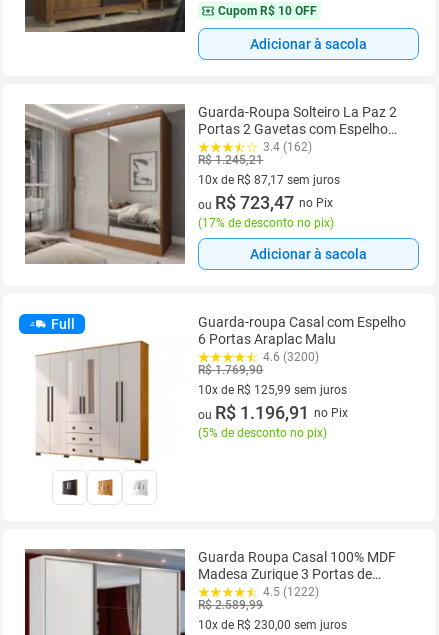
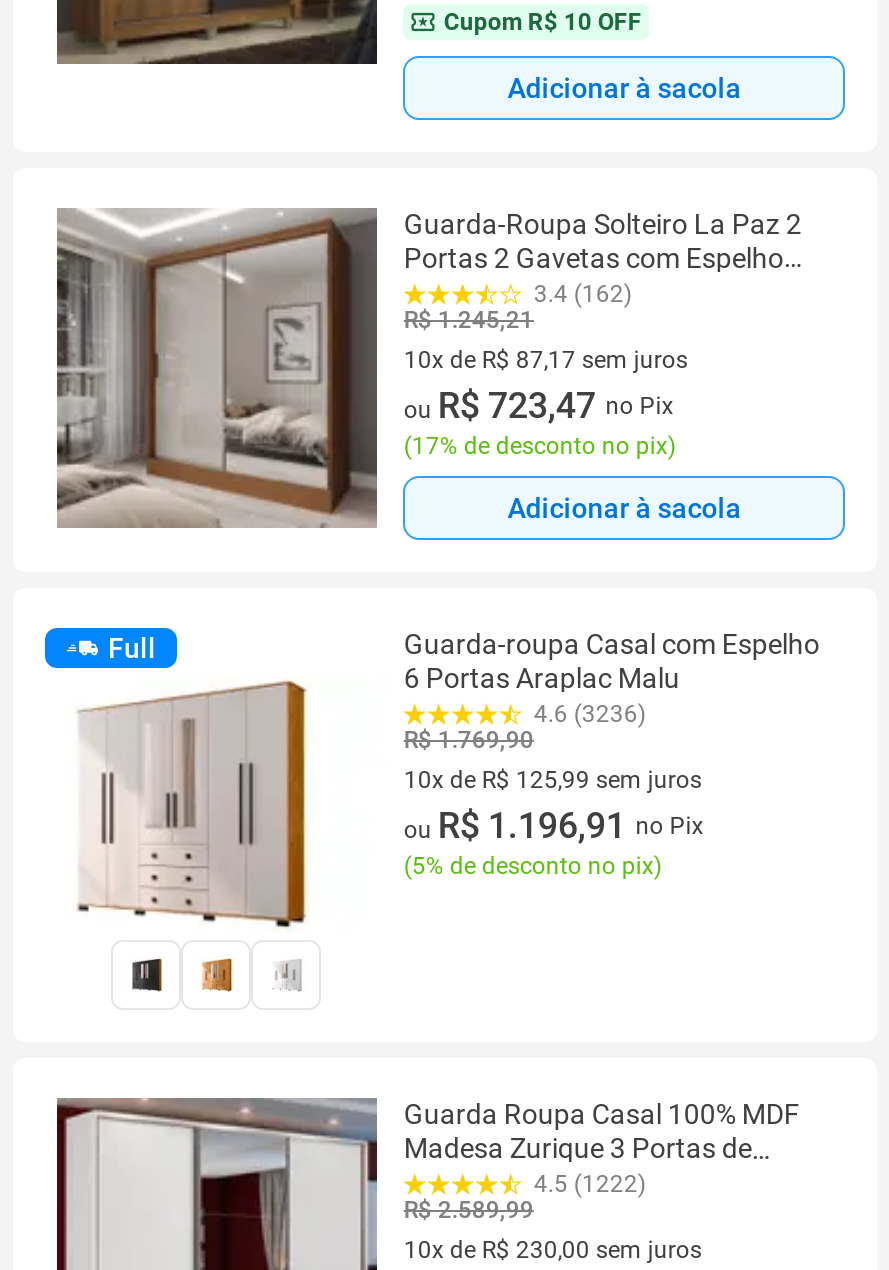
- 4.6 (3200)
+ 4.6 (3236)
